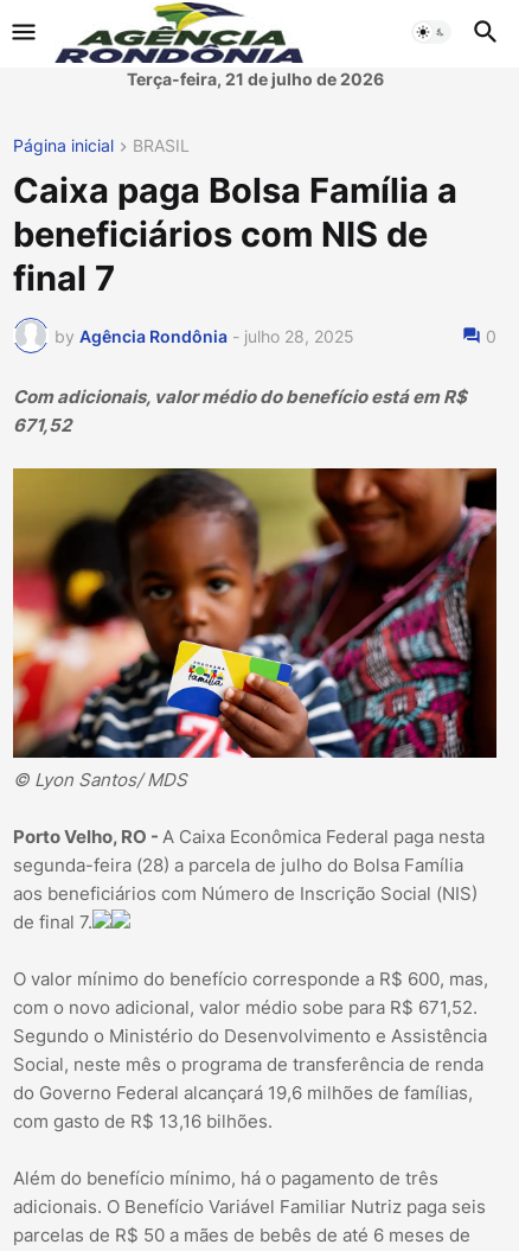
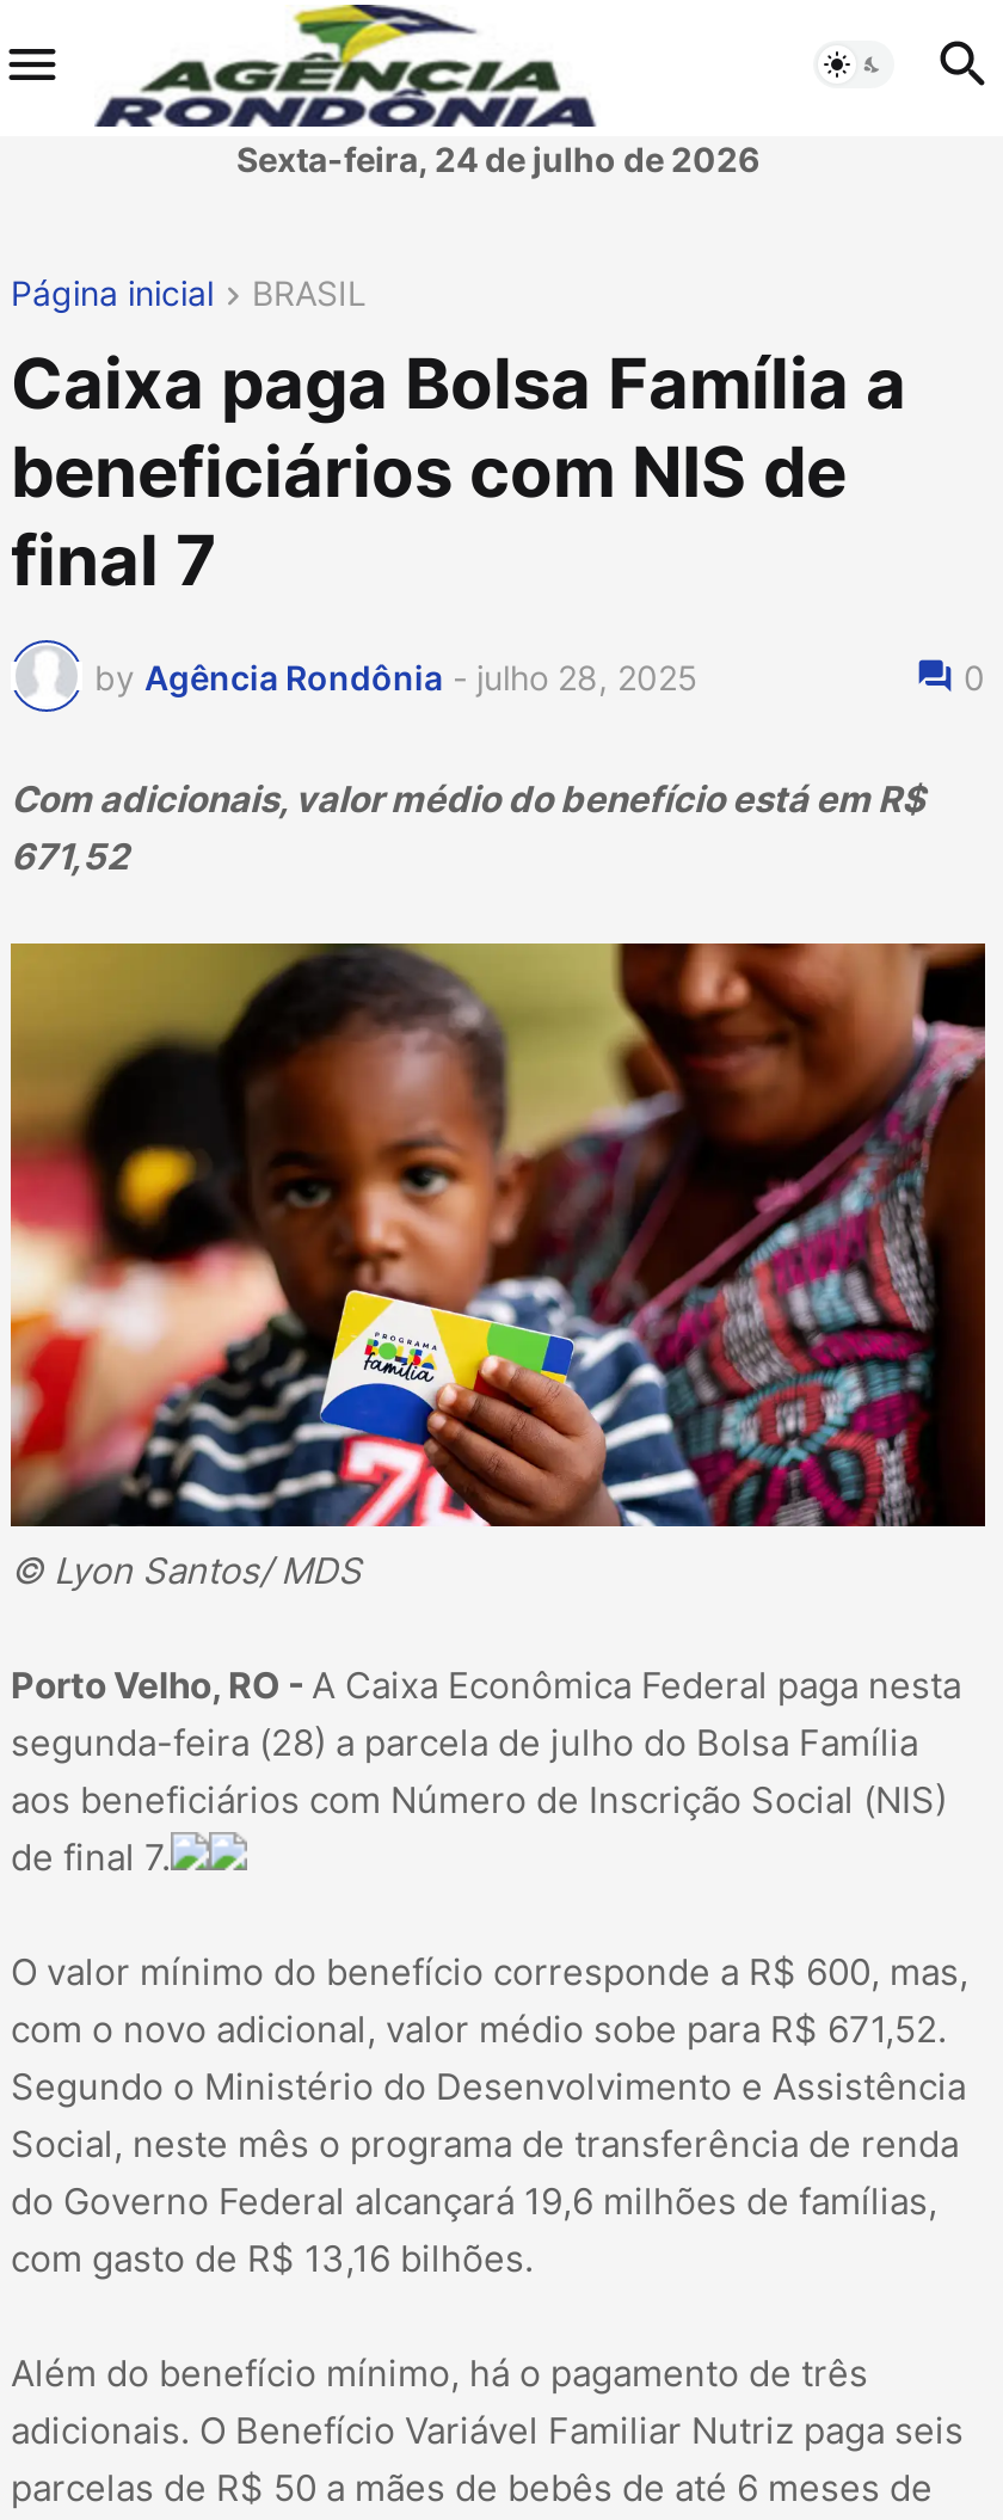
- Terça-feira, 21 de julho de 2026
+ Sexta-feira, 24 de julho de 2026
